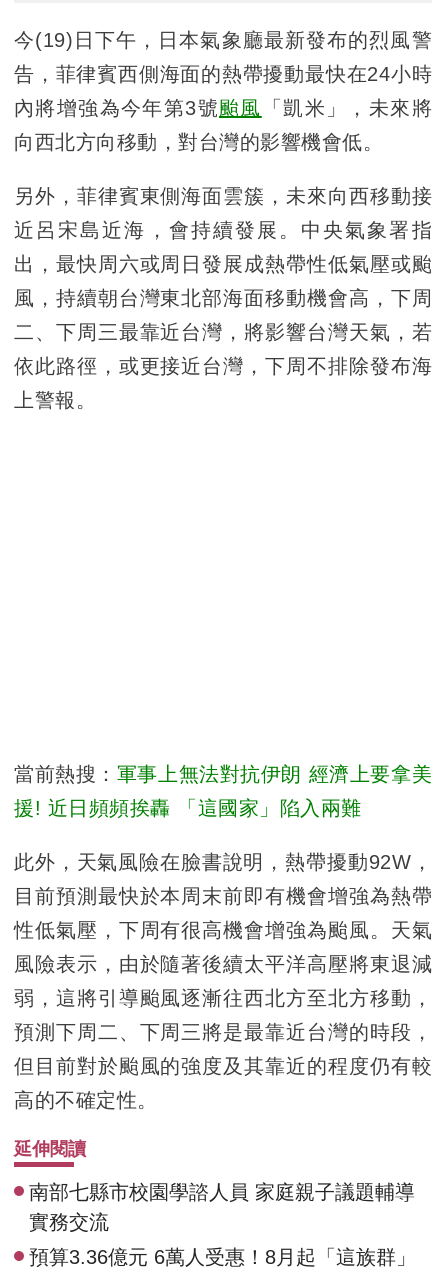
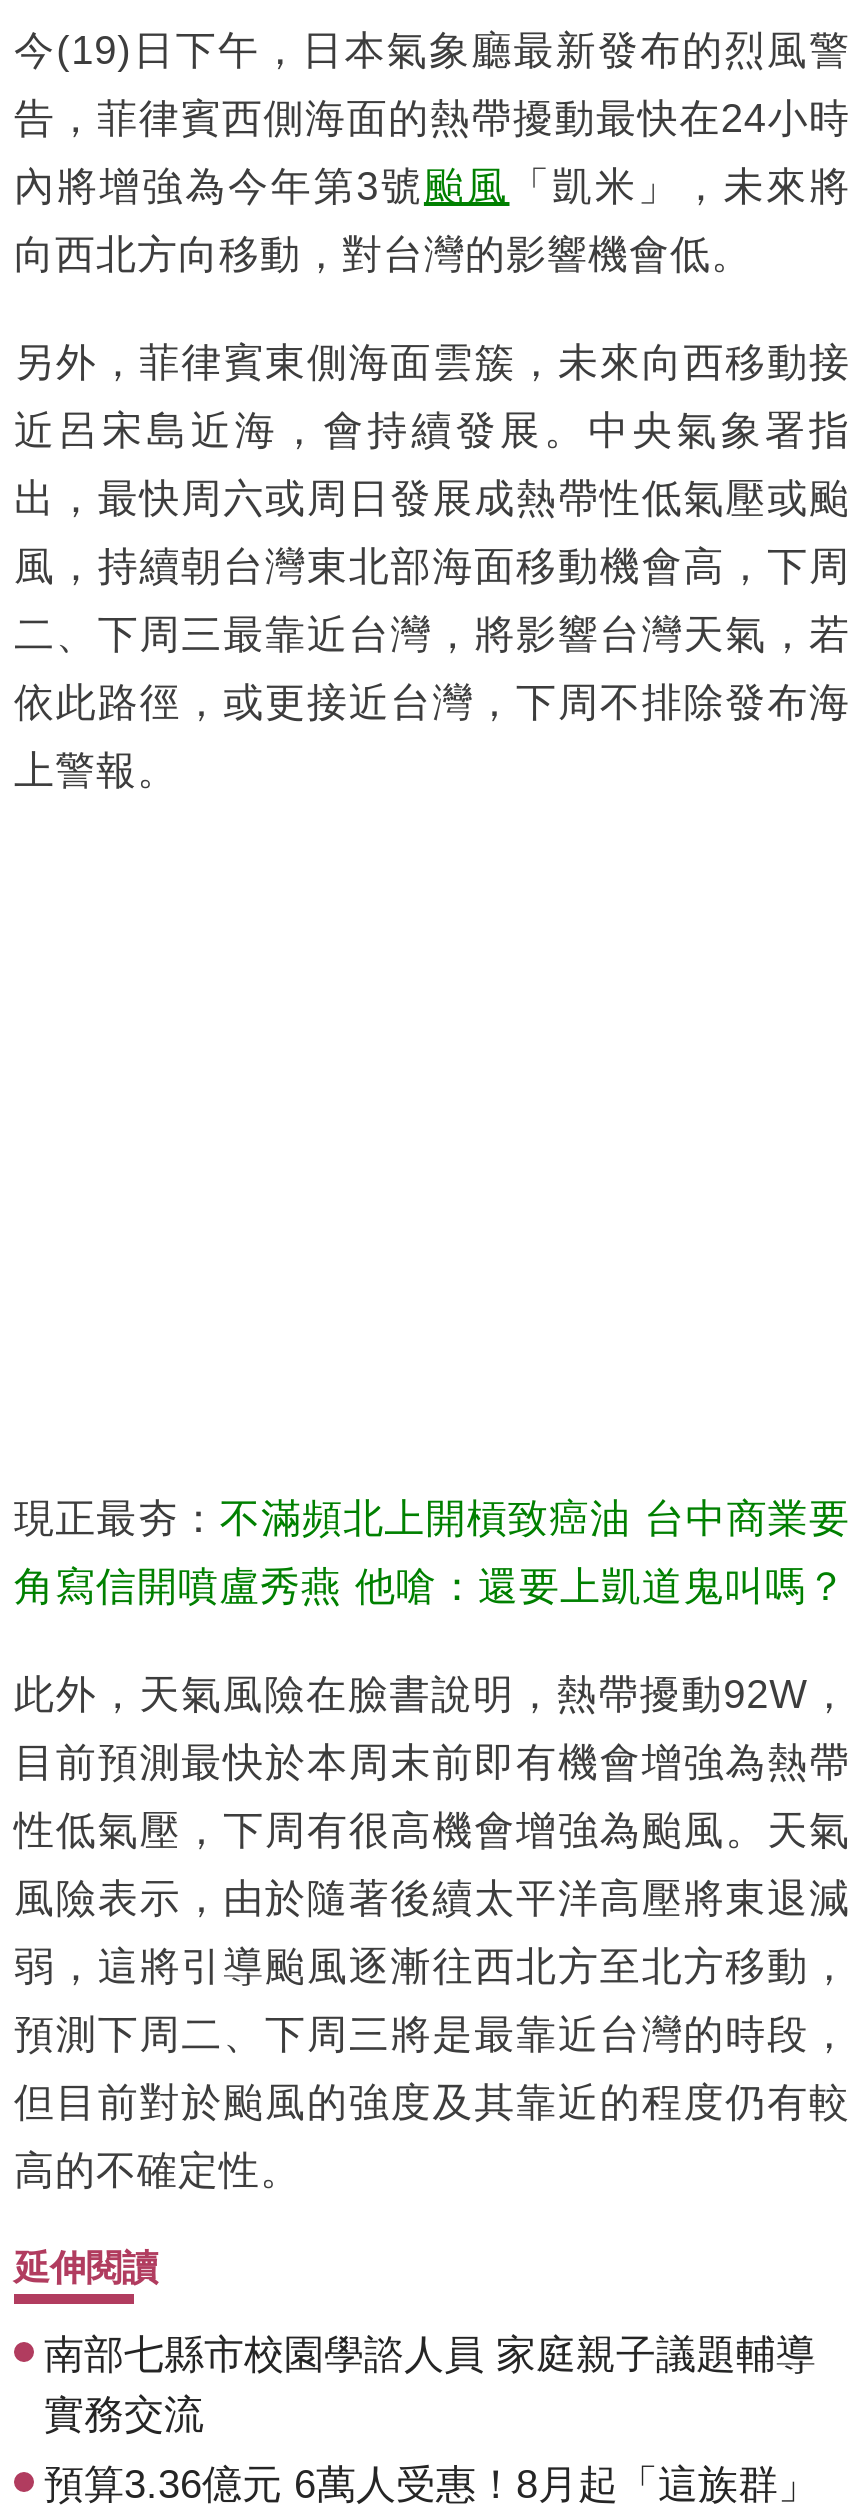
- 當前熱搜：軍事上無法對抗伊朗 經濟上要拿美
+ 現正最夯：不滿頻北上開槓致癌油 台中商業要

- 援! 近日頻頻挨轟 「這國家」陷入兩難
+ 角寫信開噴盧秀燕 他嗆：還要上凱道鬼叫嗎？
